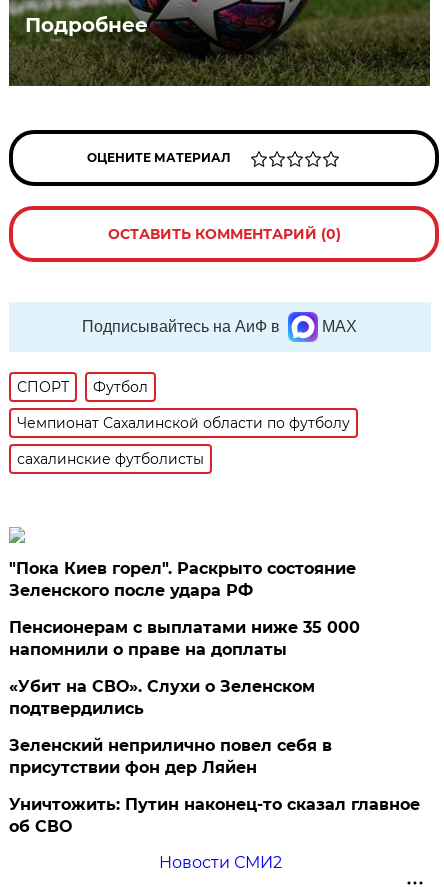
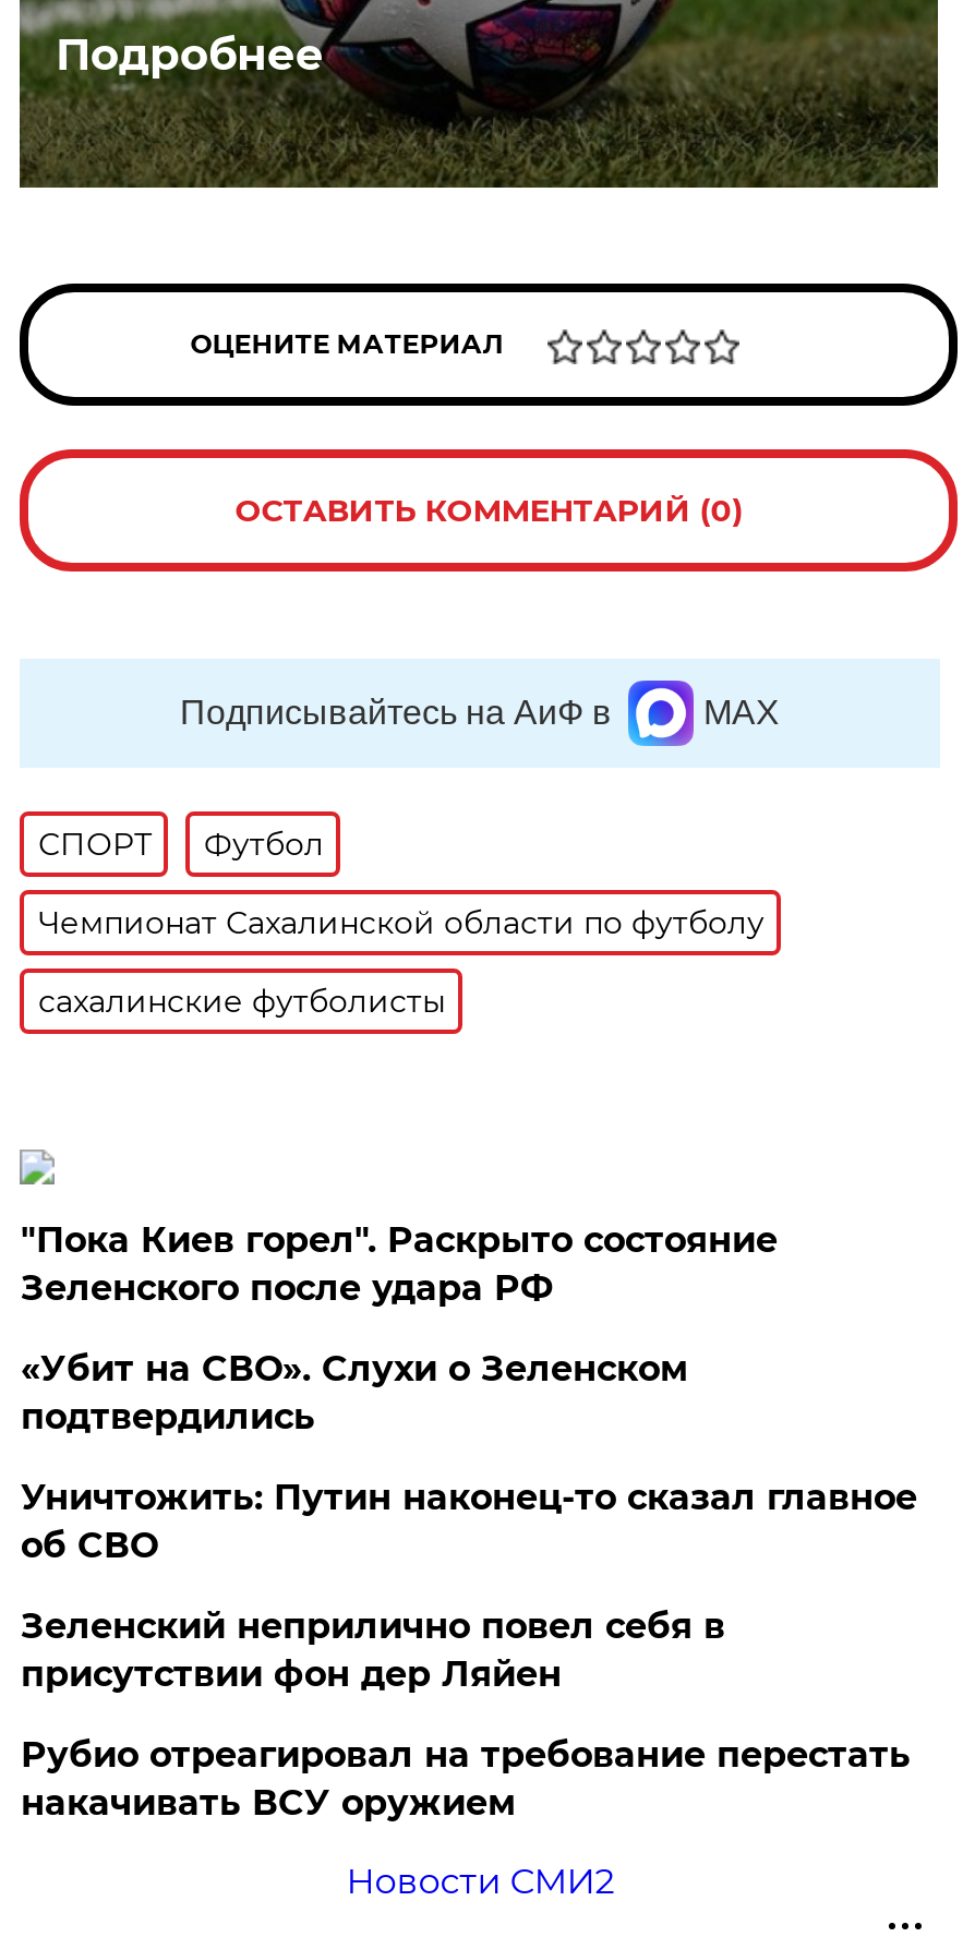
- Пенсионерам с выплатами ниже 35 000
- напомнили о праве на доплаты

moved up: «Убит на СВО». Слухи о Зеленском | подтвердились

+ Рубио отреагировал на требование перестать
+ накачивать ВСУ оружием

moved up: Уничтожить: Путин наконец-то сказал главное | об СВО
